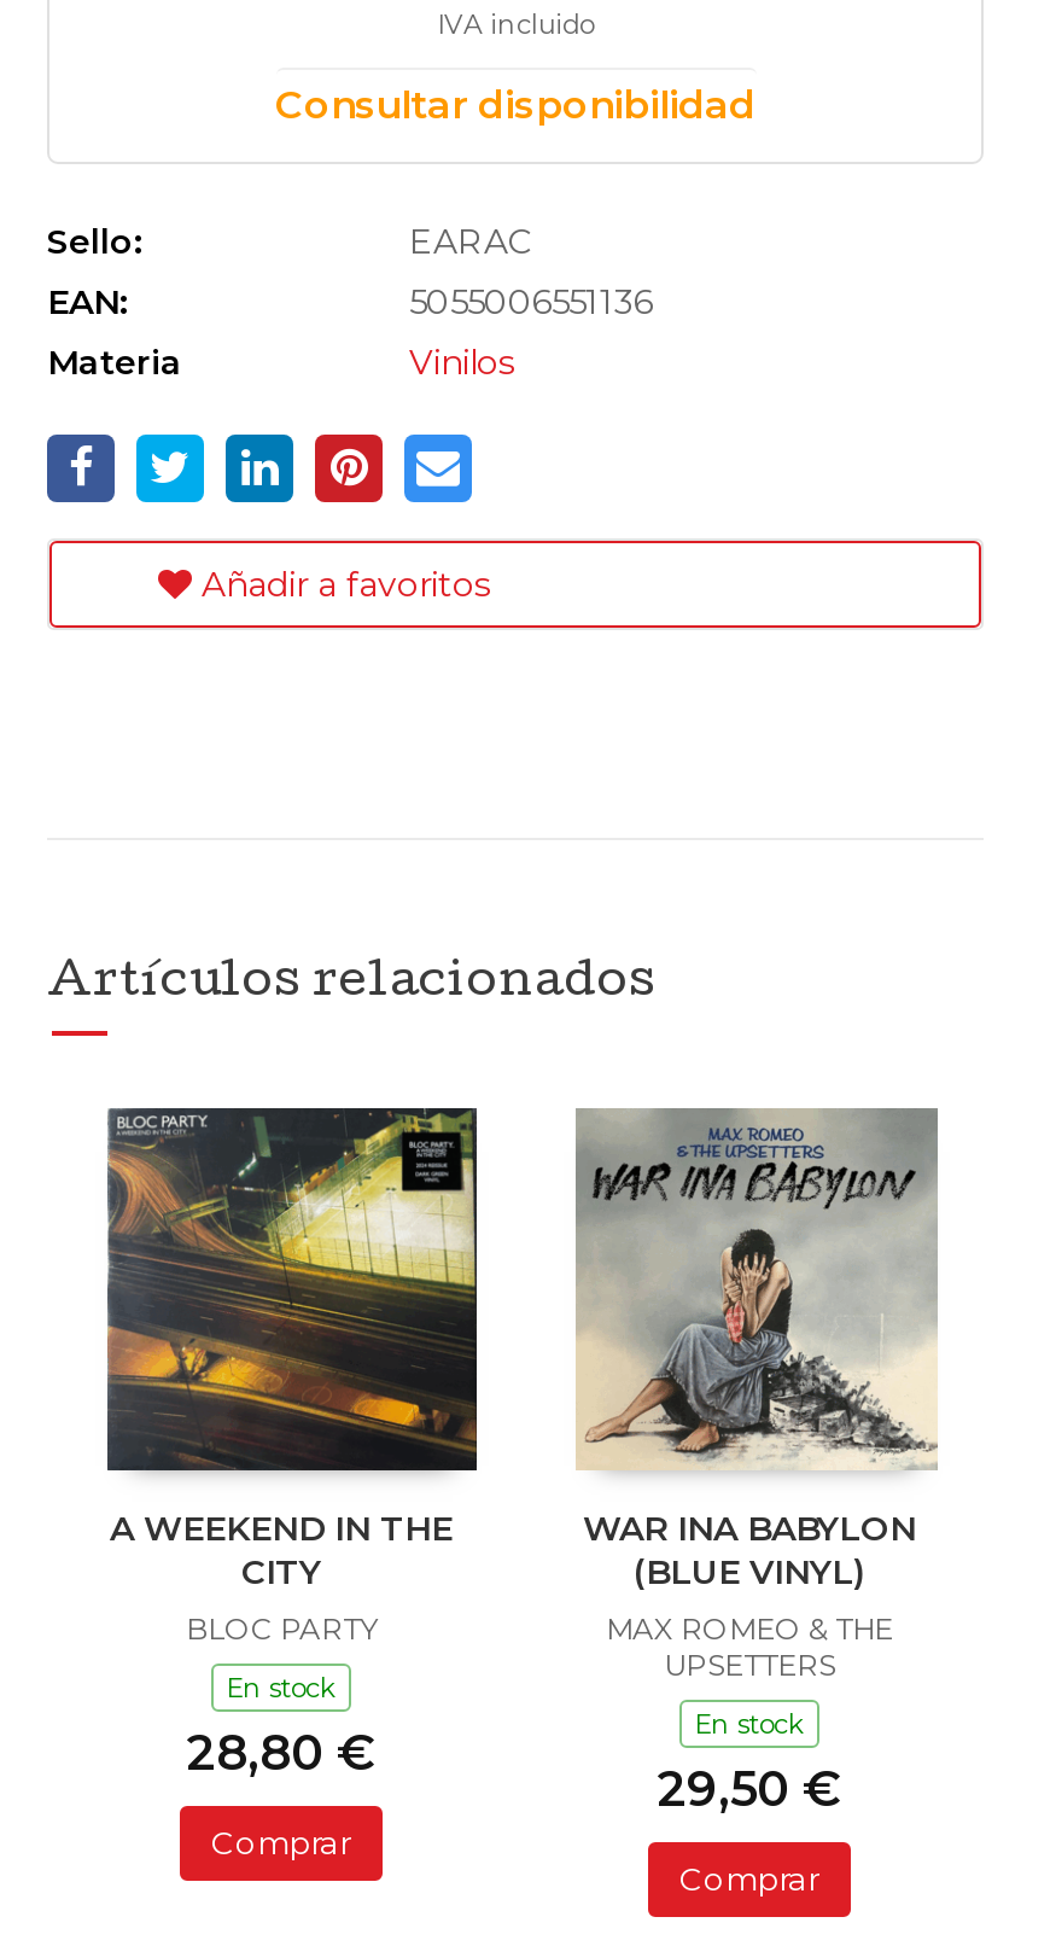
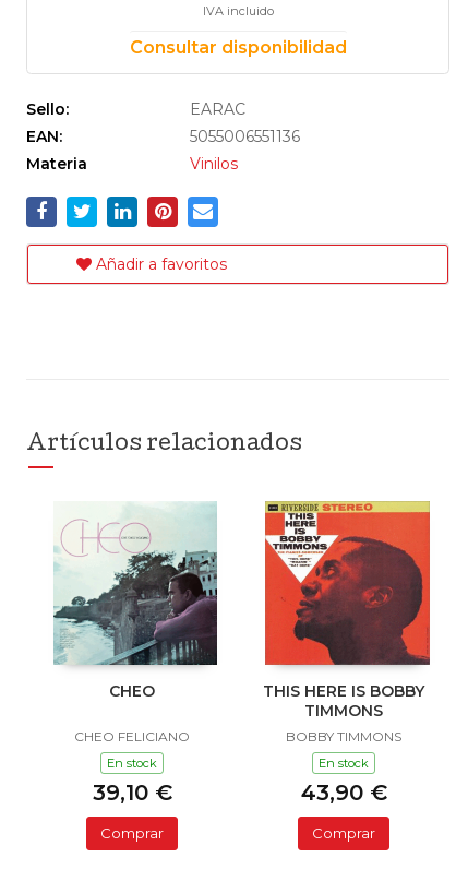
- [image]
- A WEEKEND IN THE
- CITY
- BLOC PARTY
+ [image]
+ CHEO
+ CHEO FELICIANO

- [image]
- WAR INA BABYLON
- (BLUE VINYL)
- MAX ROMEO & THE
- UPSETTERS
+ [image]
+ THIS HERE IS BOBBY
+ TIMMONS
+ BOBBY TIMMONS

- 28,80 €
+ 39,10 €

- 29,50 €
+ 43,90 €
